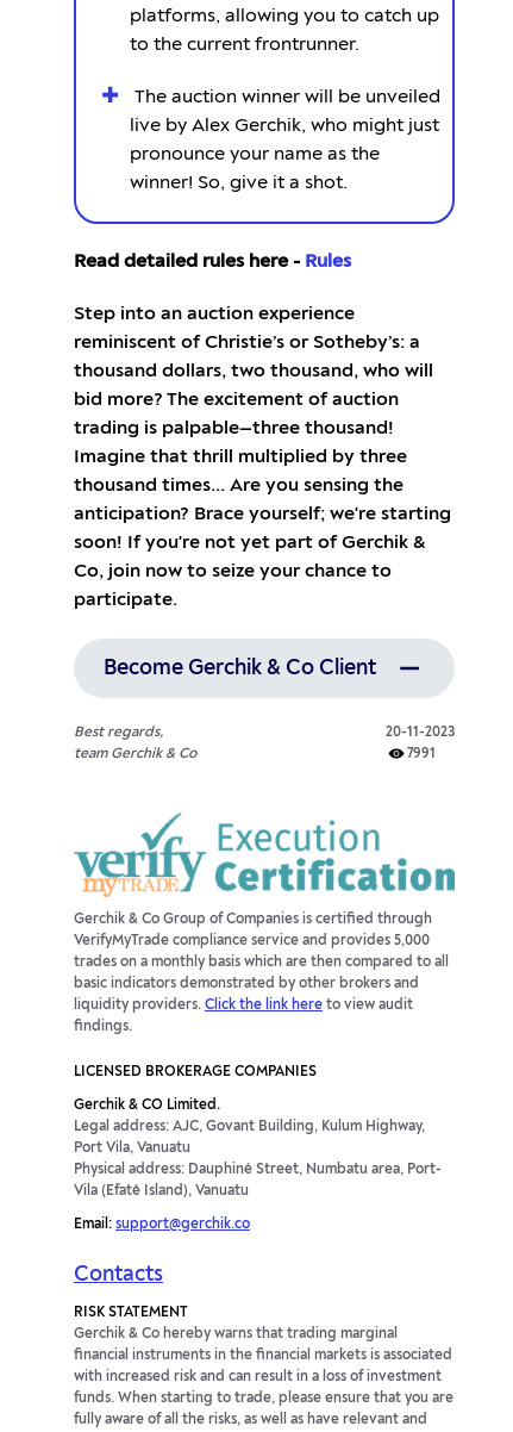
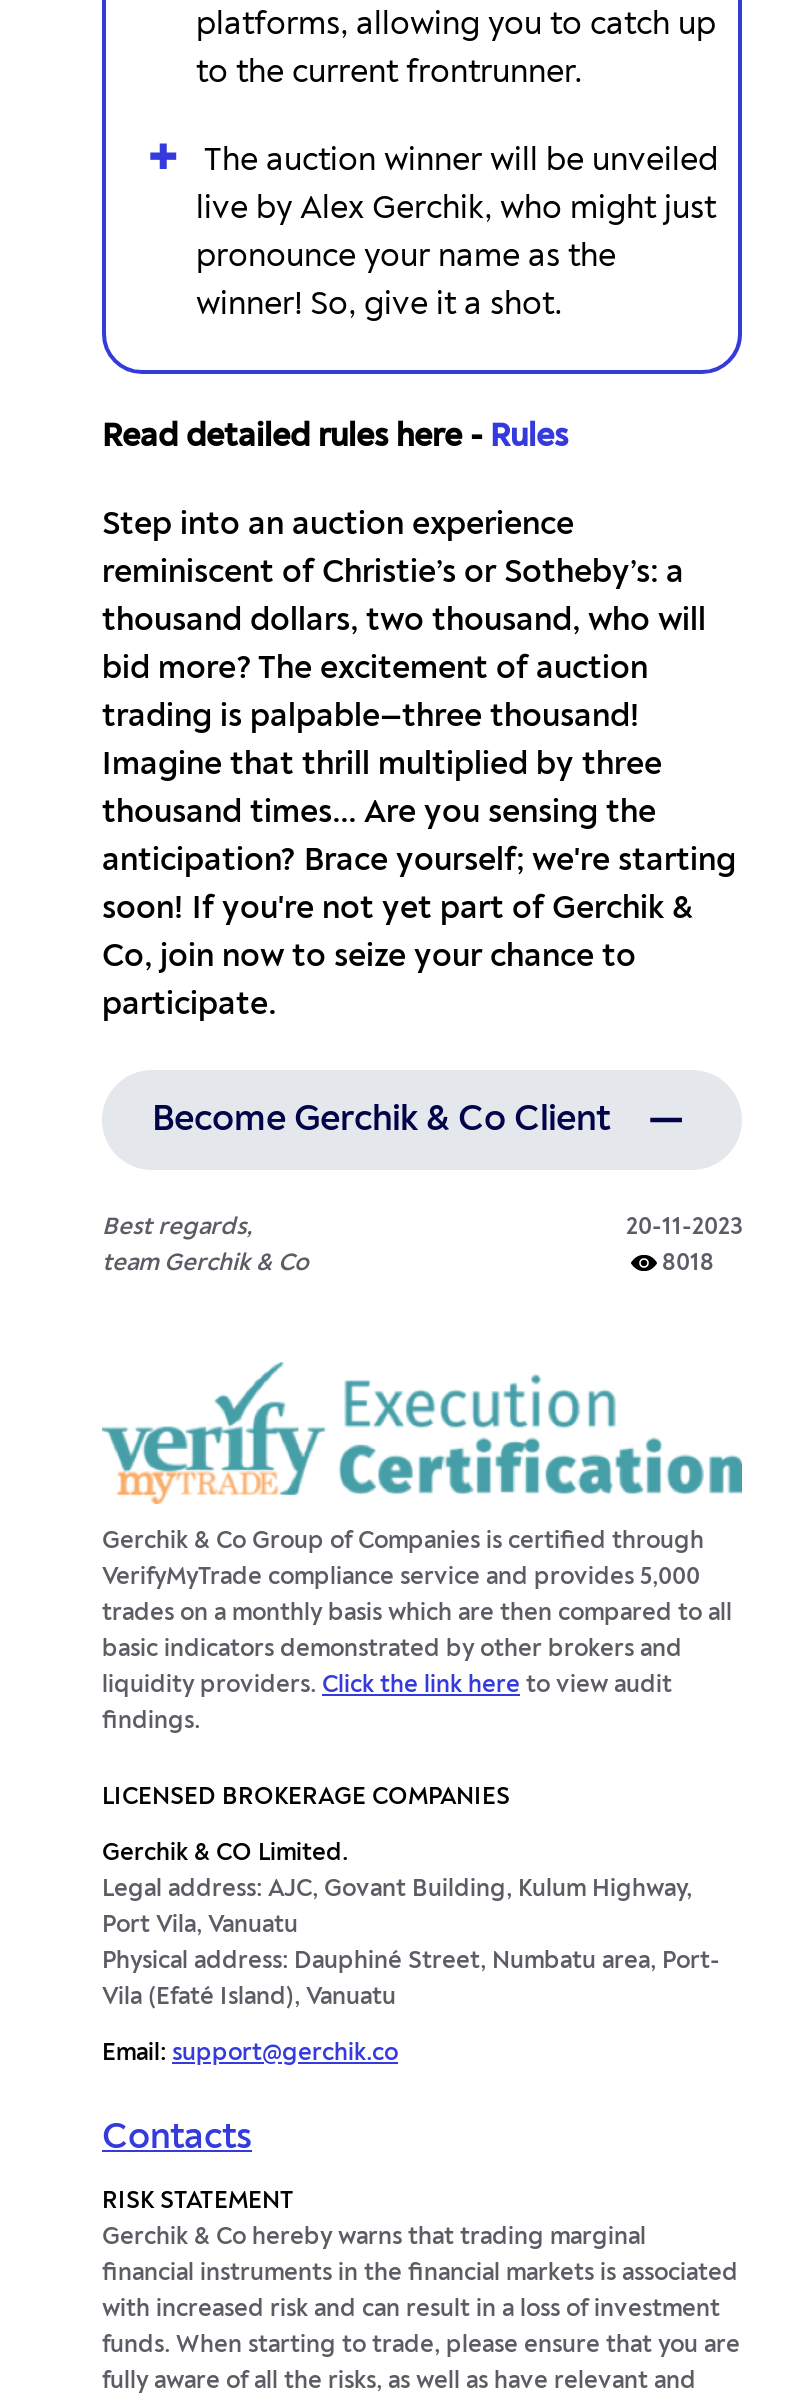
- 7991
+ 8018
